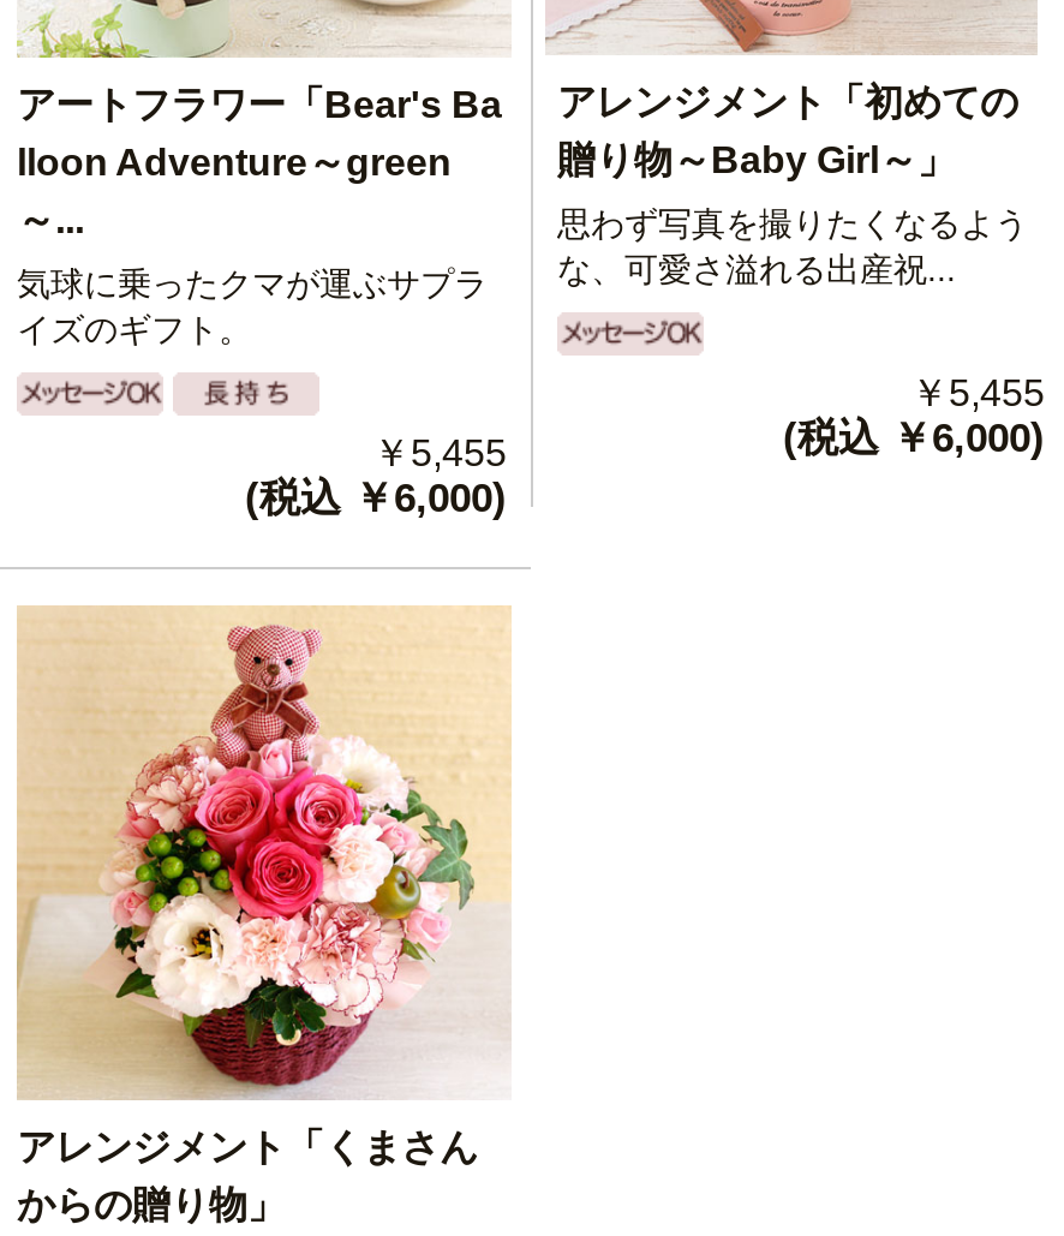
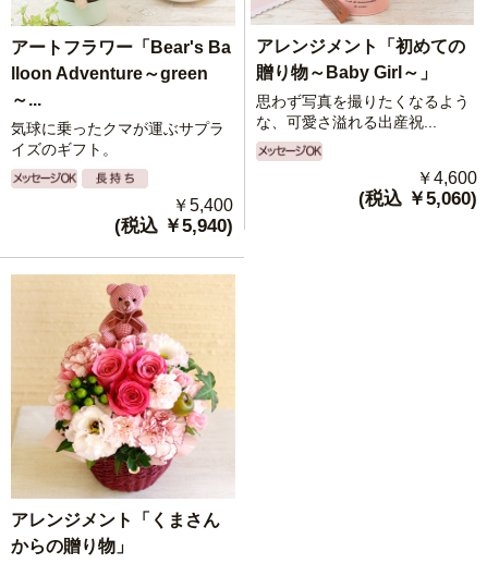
- ￥5,455
+ ￥4,600

- (税込 ￥6,000)
+ (税込 ￥5,060)

- ￥5,455
+ ￥5,400

- (税込 ￥6,000)
+ (税込 ￥5,940)
